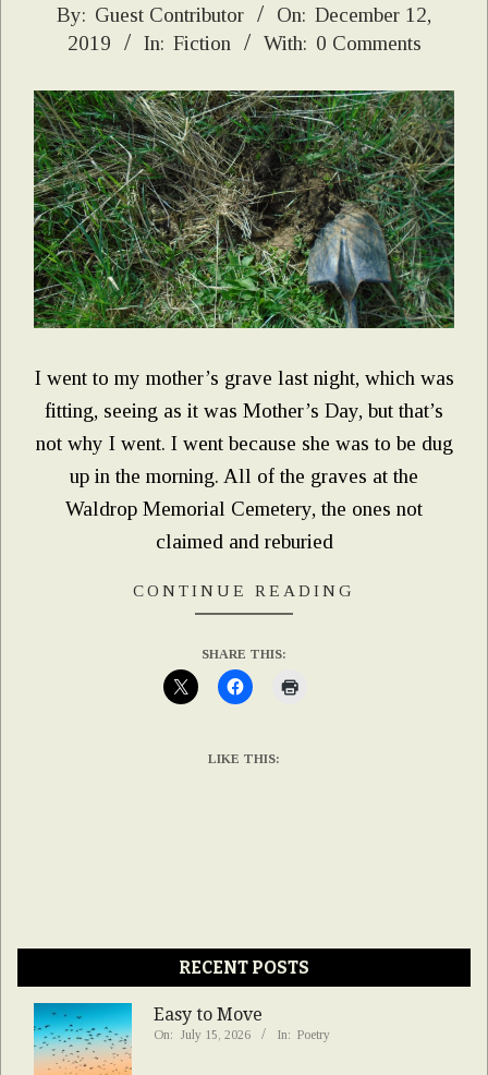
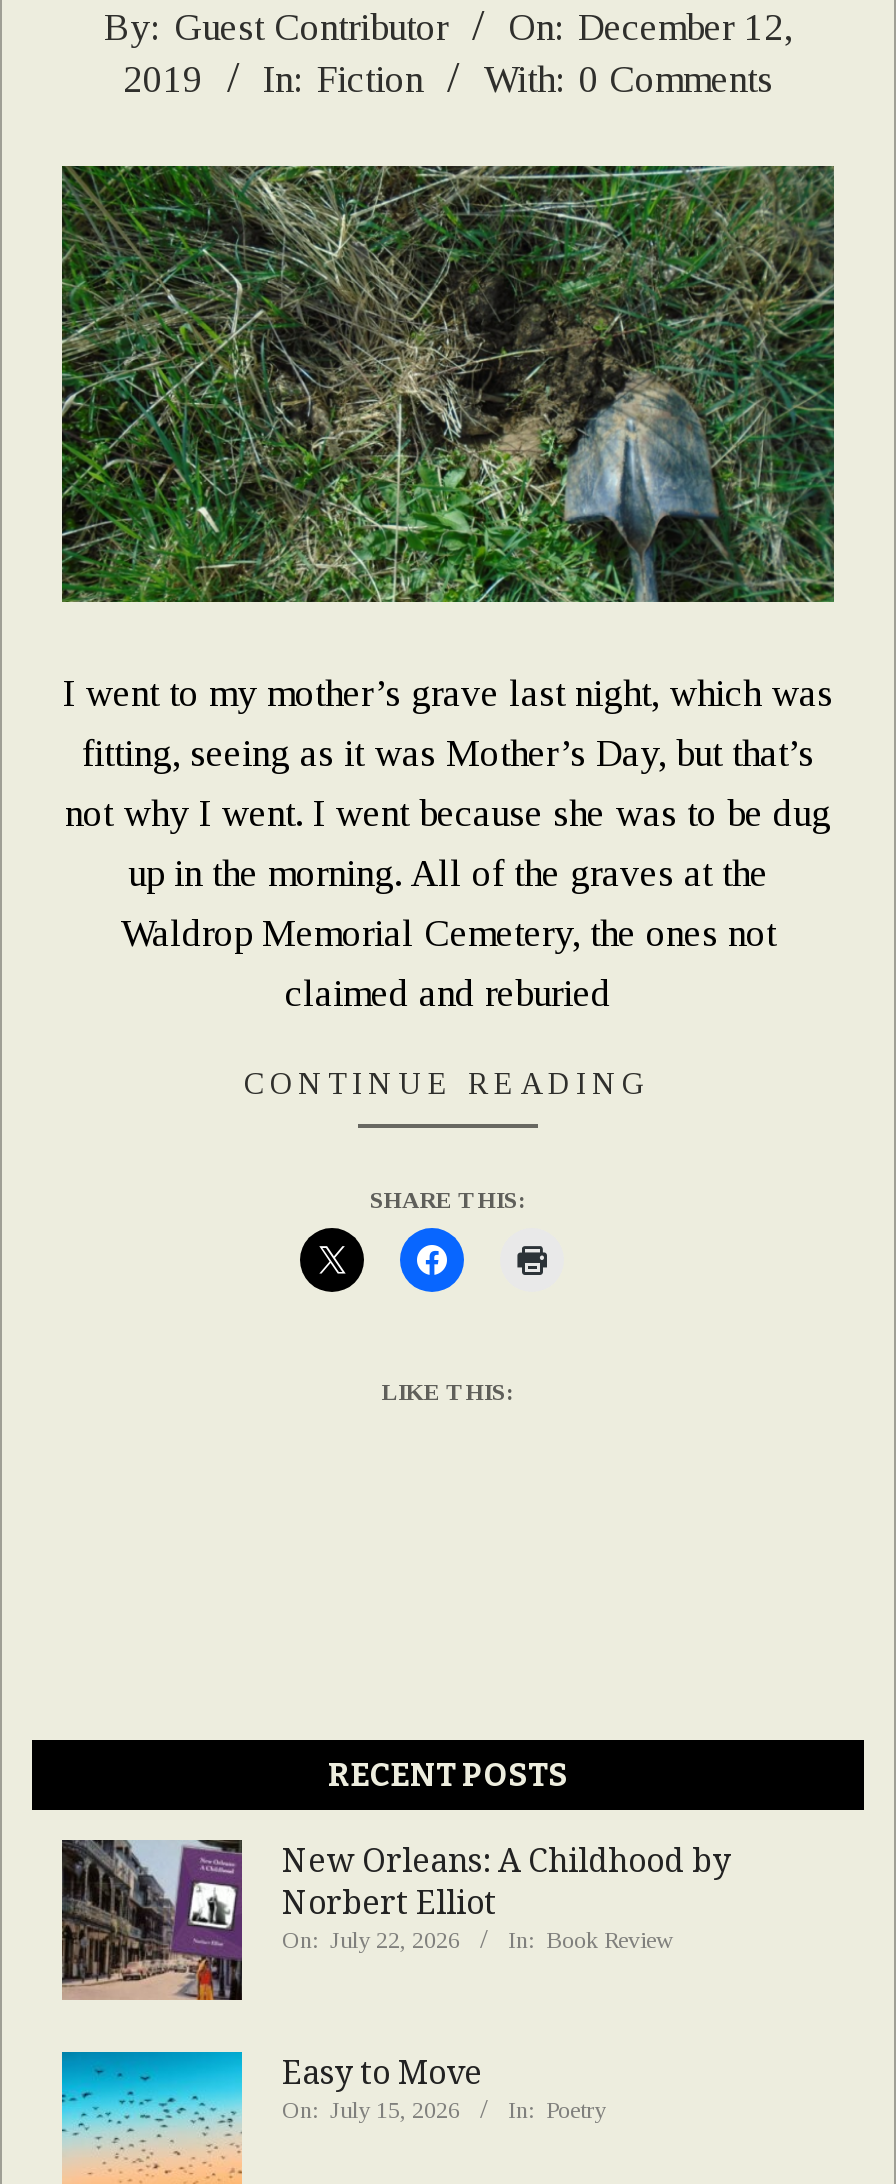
+ [image]
+ New Orleans: A Childhood by
+ Norbert Elliot
+ On: July 22, 2026
+ In: Book Review
